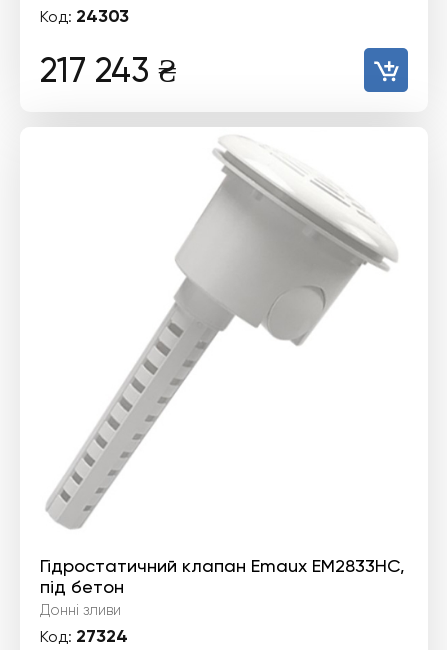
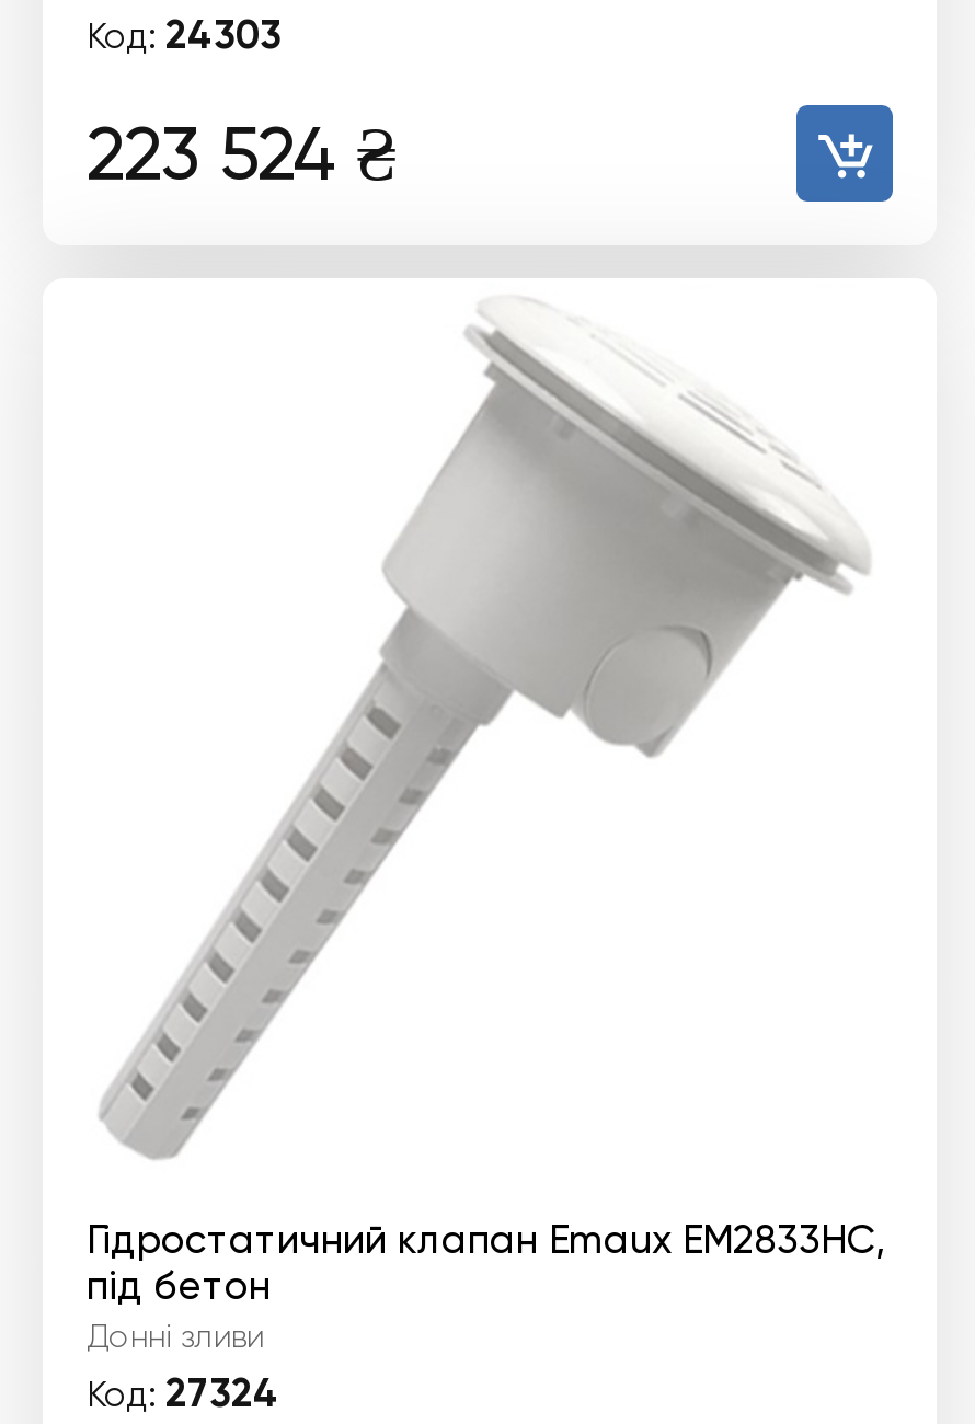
- 217 243 ₴
+ 223 524 ₴
